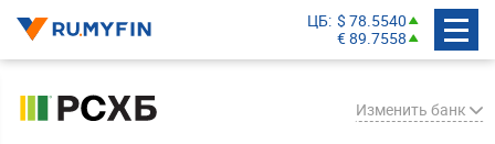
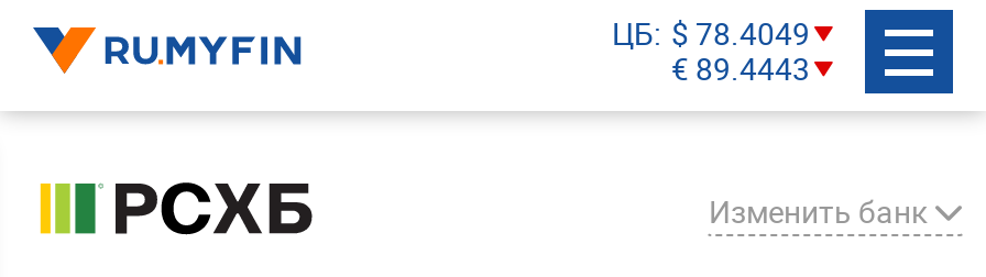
- ЦБ $ 78.5540
+ ЦБ $ 78.4049

- € 89.7558
+ € 89.4443
